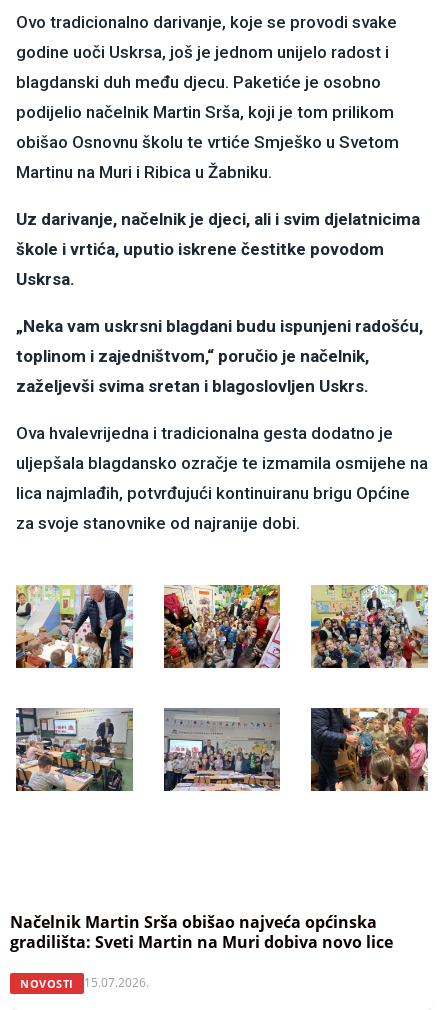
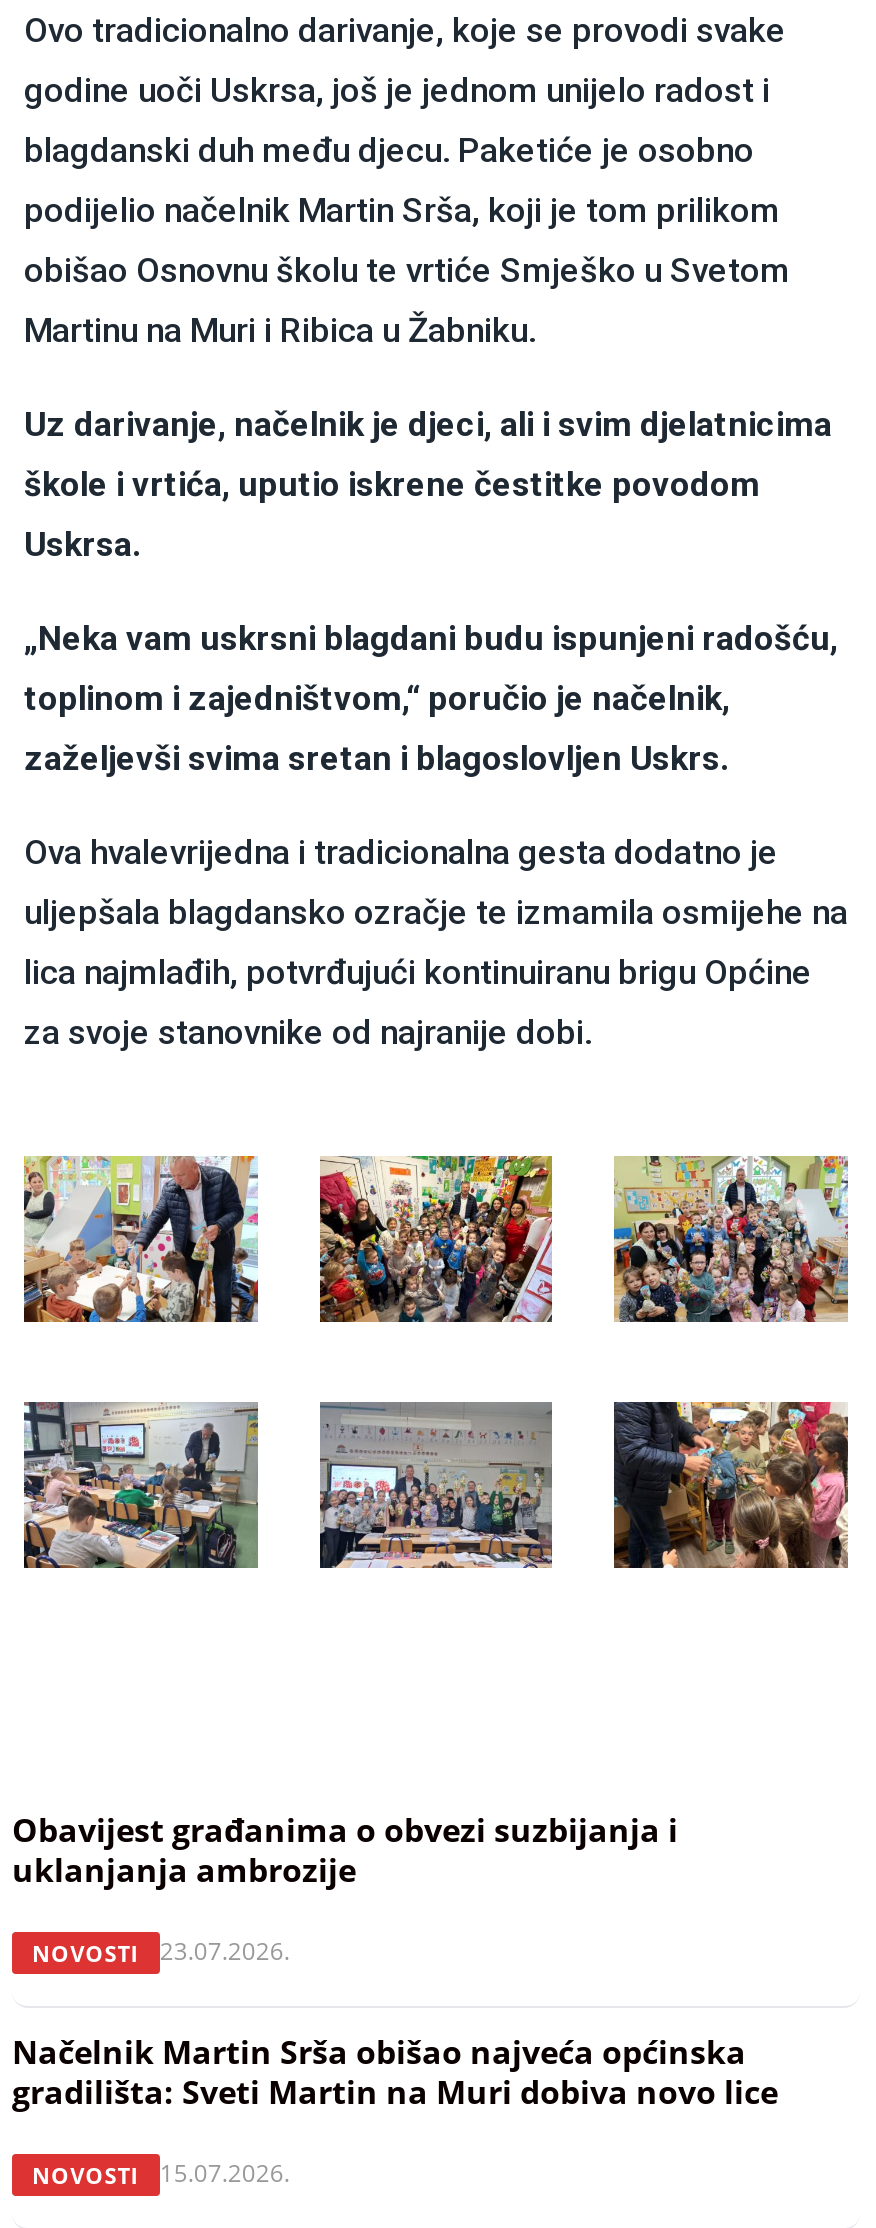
+ Obavijest građanima o obvezi suzbijanja i
+ uklanjanja ambrozije
+ NOVOSTI
+ 23.07.2026.
